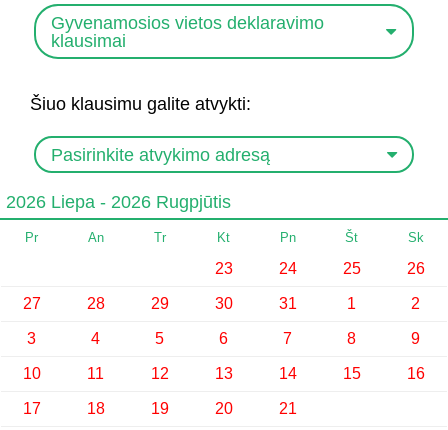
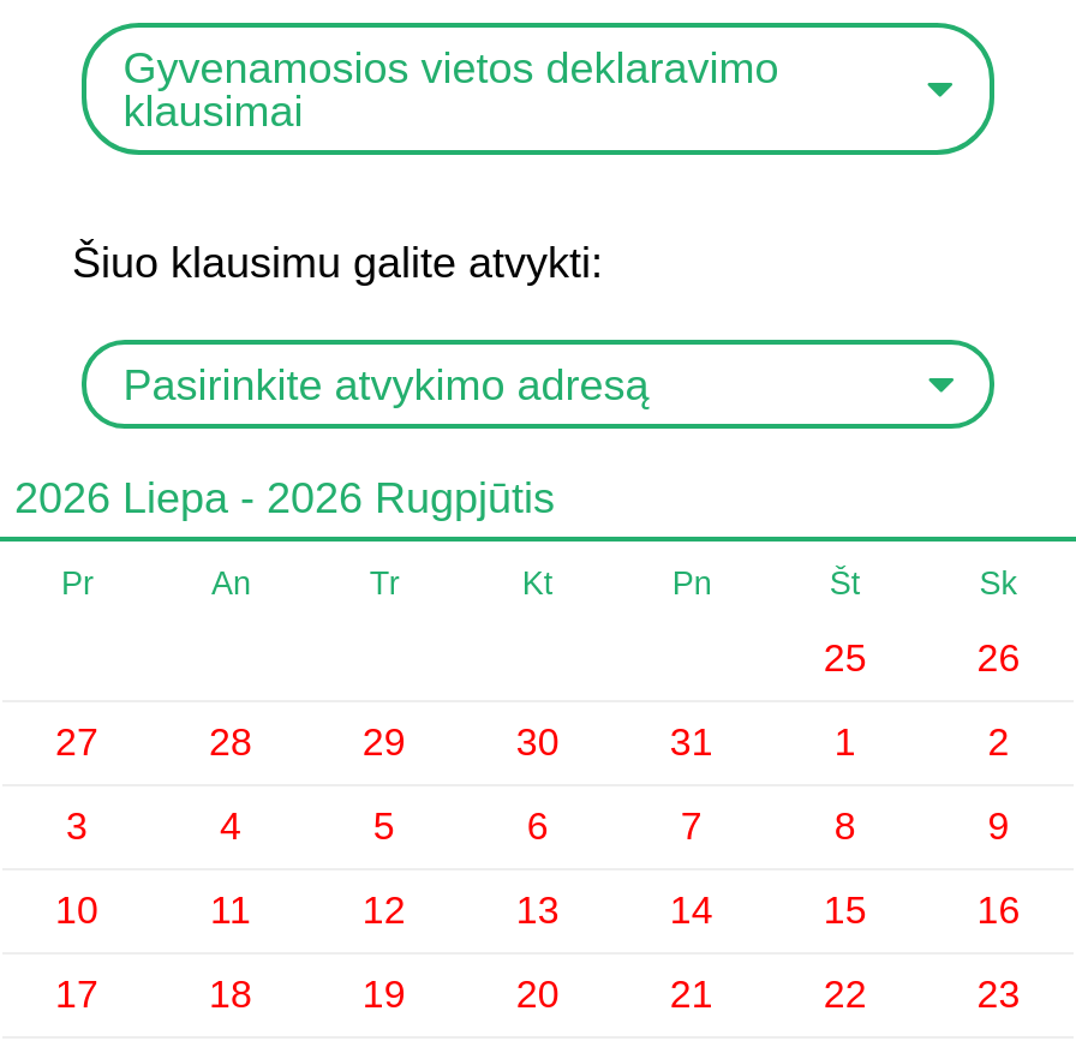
- 23
- 24

+ 22
+ 23
